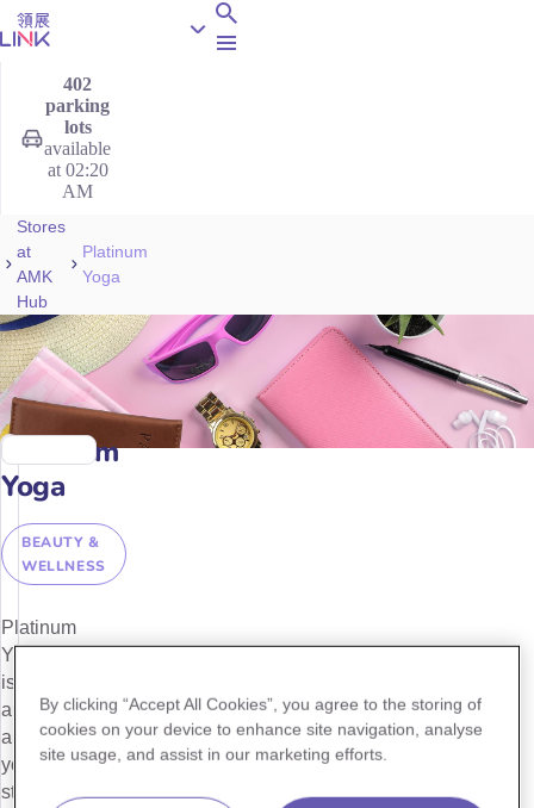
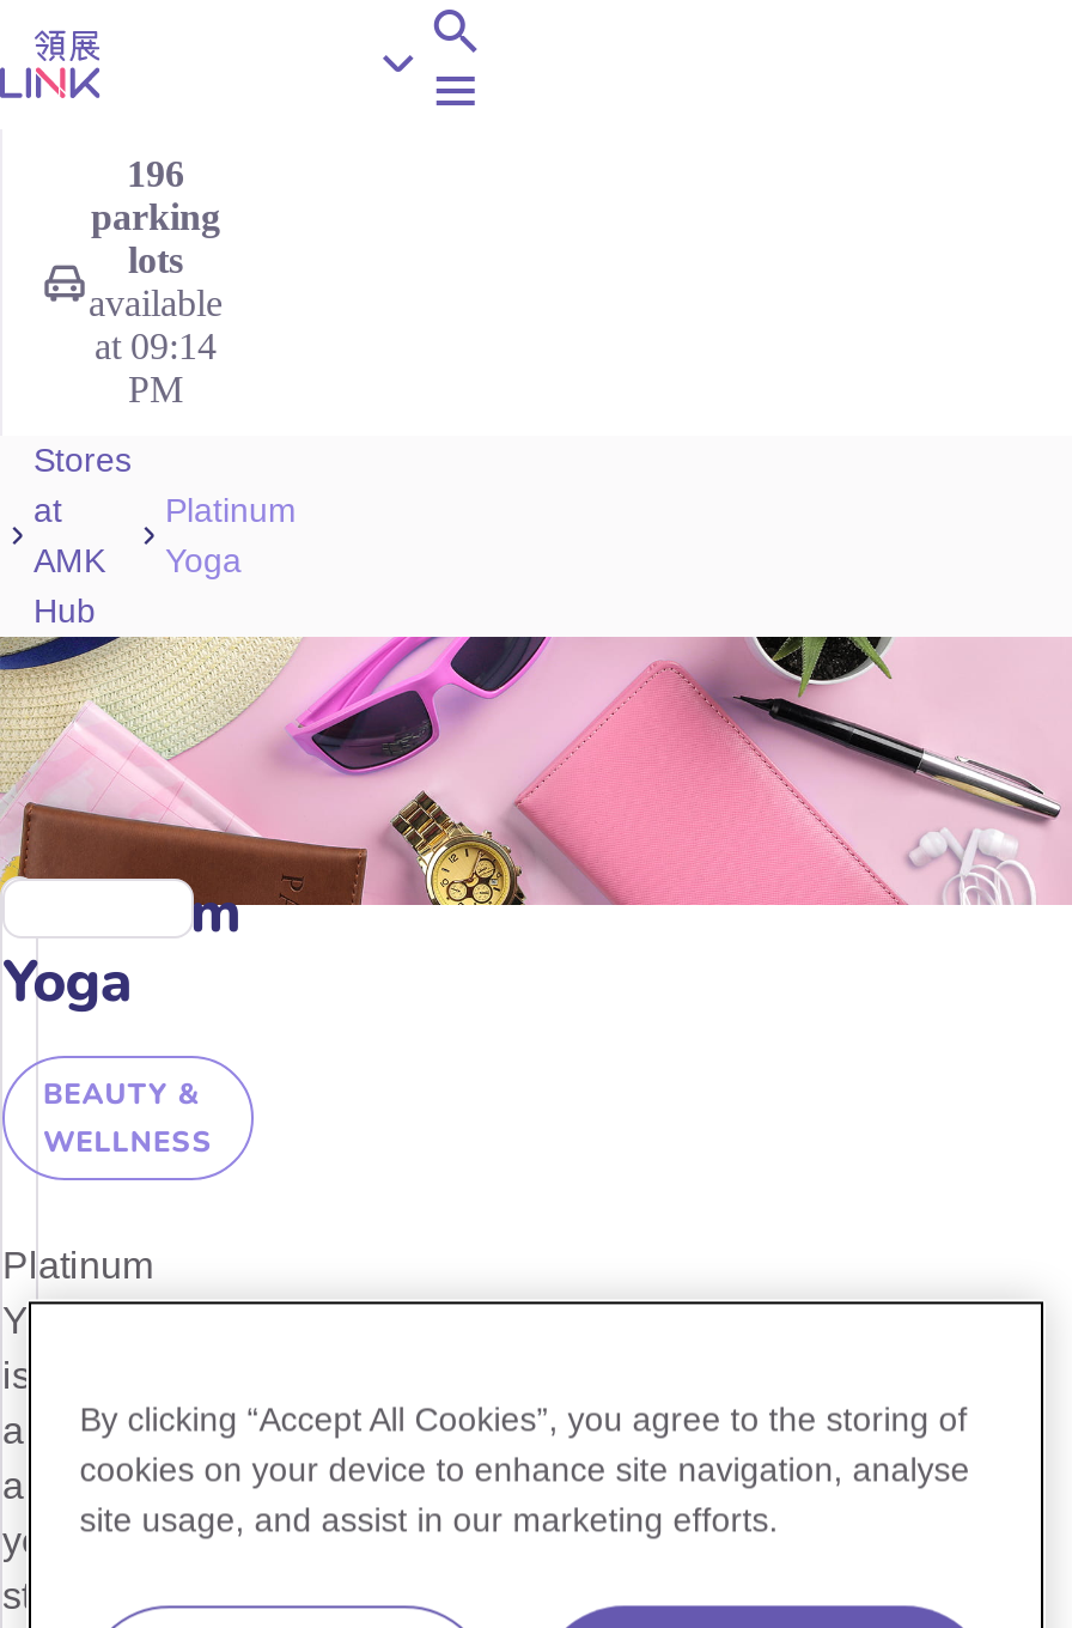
- 402
+ 196

- at 02:20
- AM
+ at 09:14
+ PM
